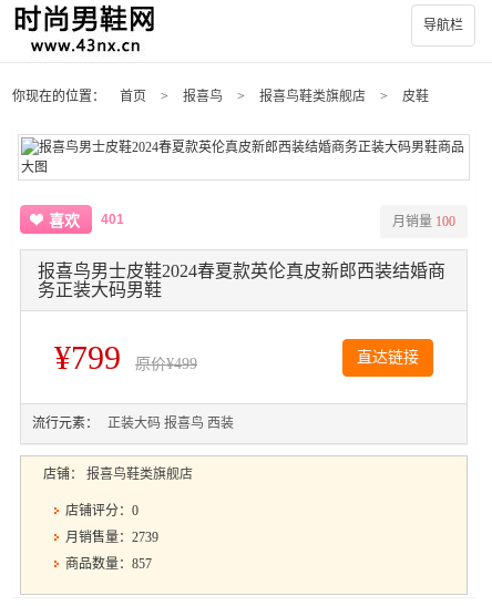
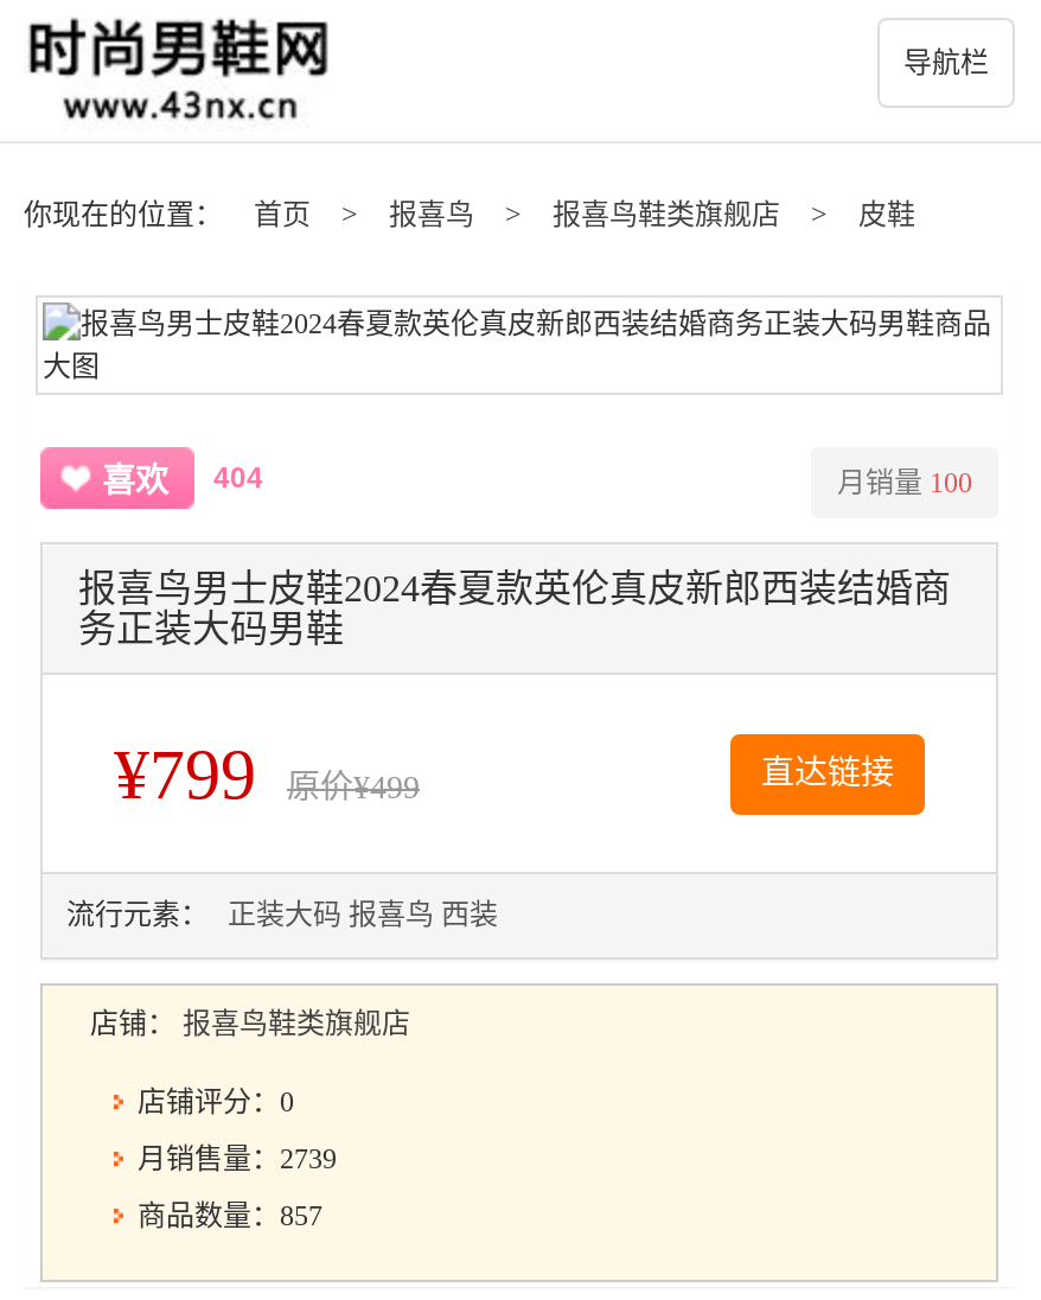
- 喜欢 401
+ 喜欢 404
